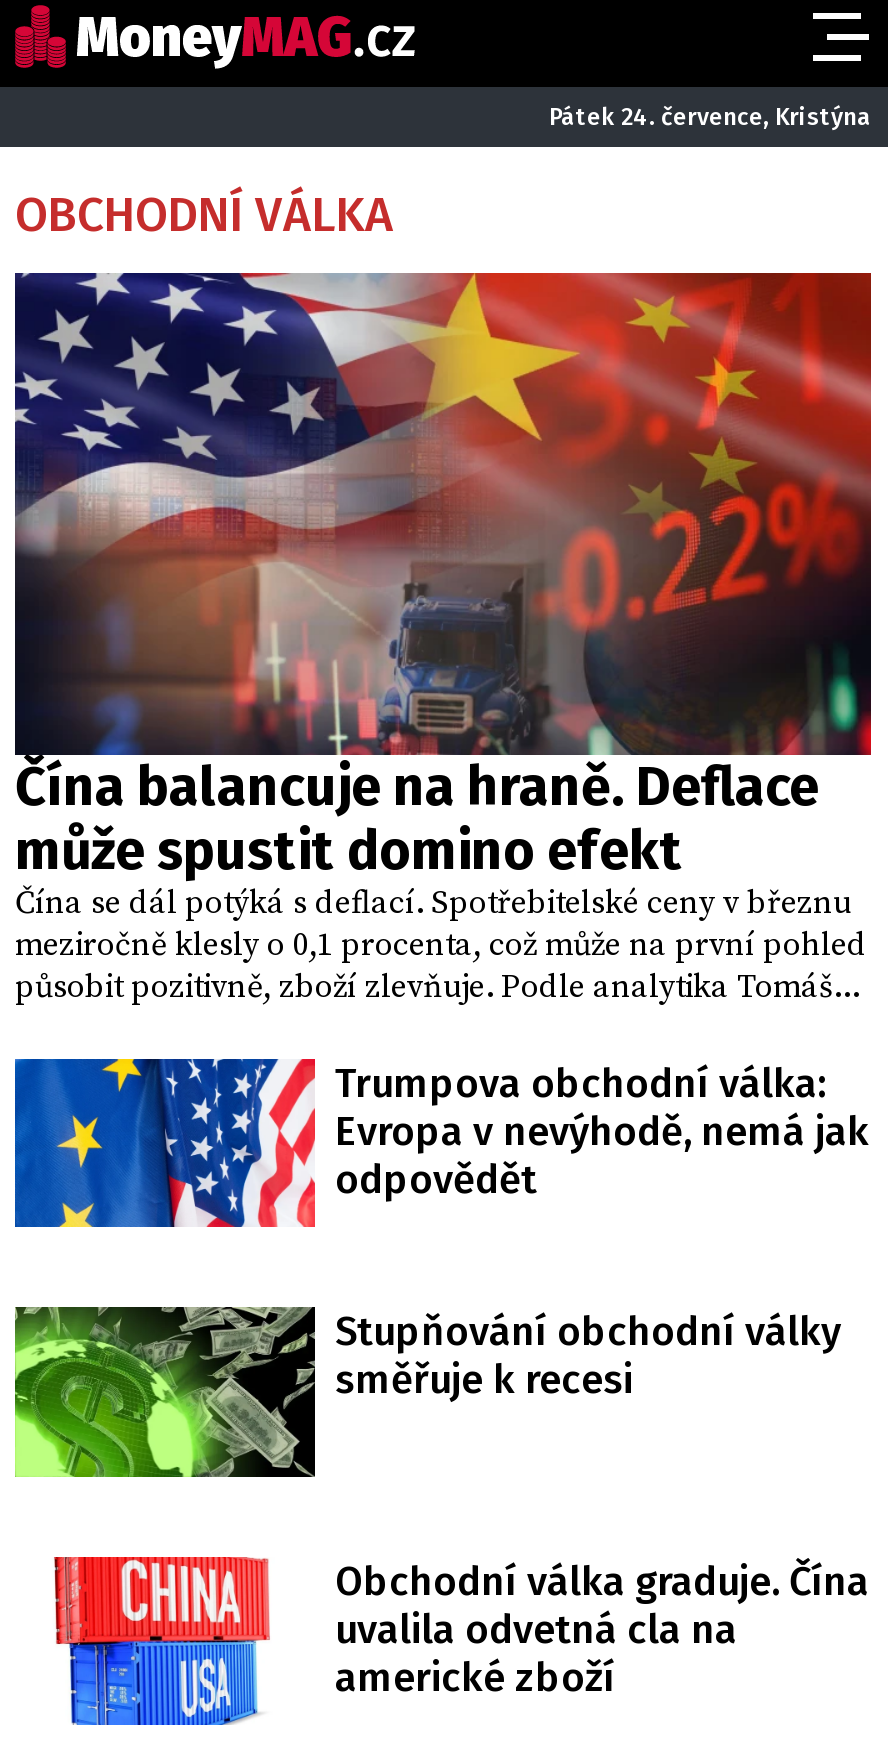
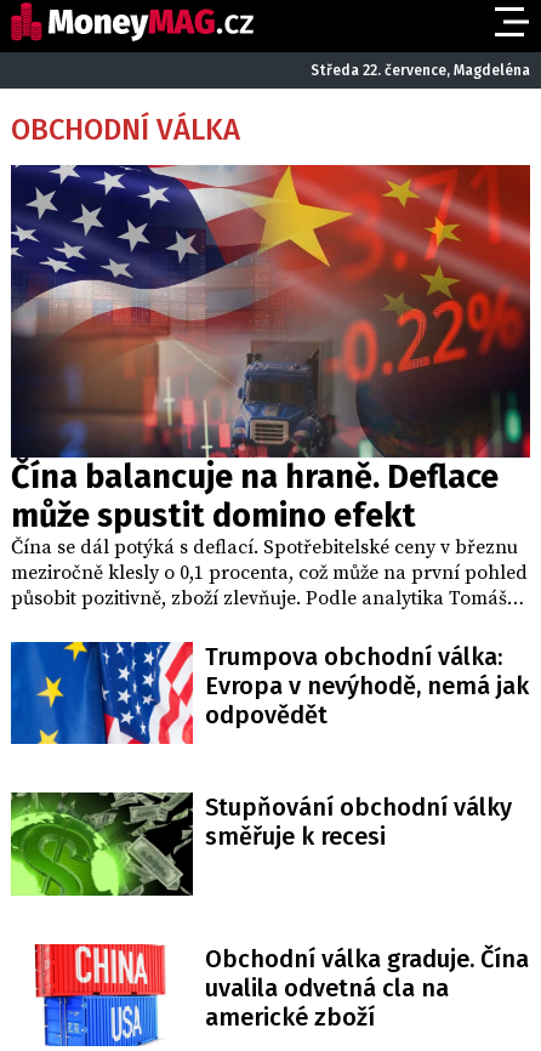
- Pátek 24. července, Kristýna
+ Středa 22. července, Magdeléna
